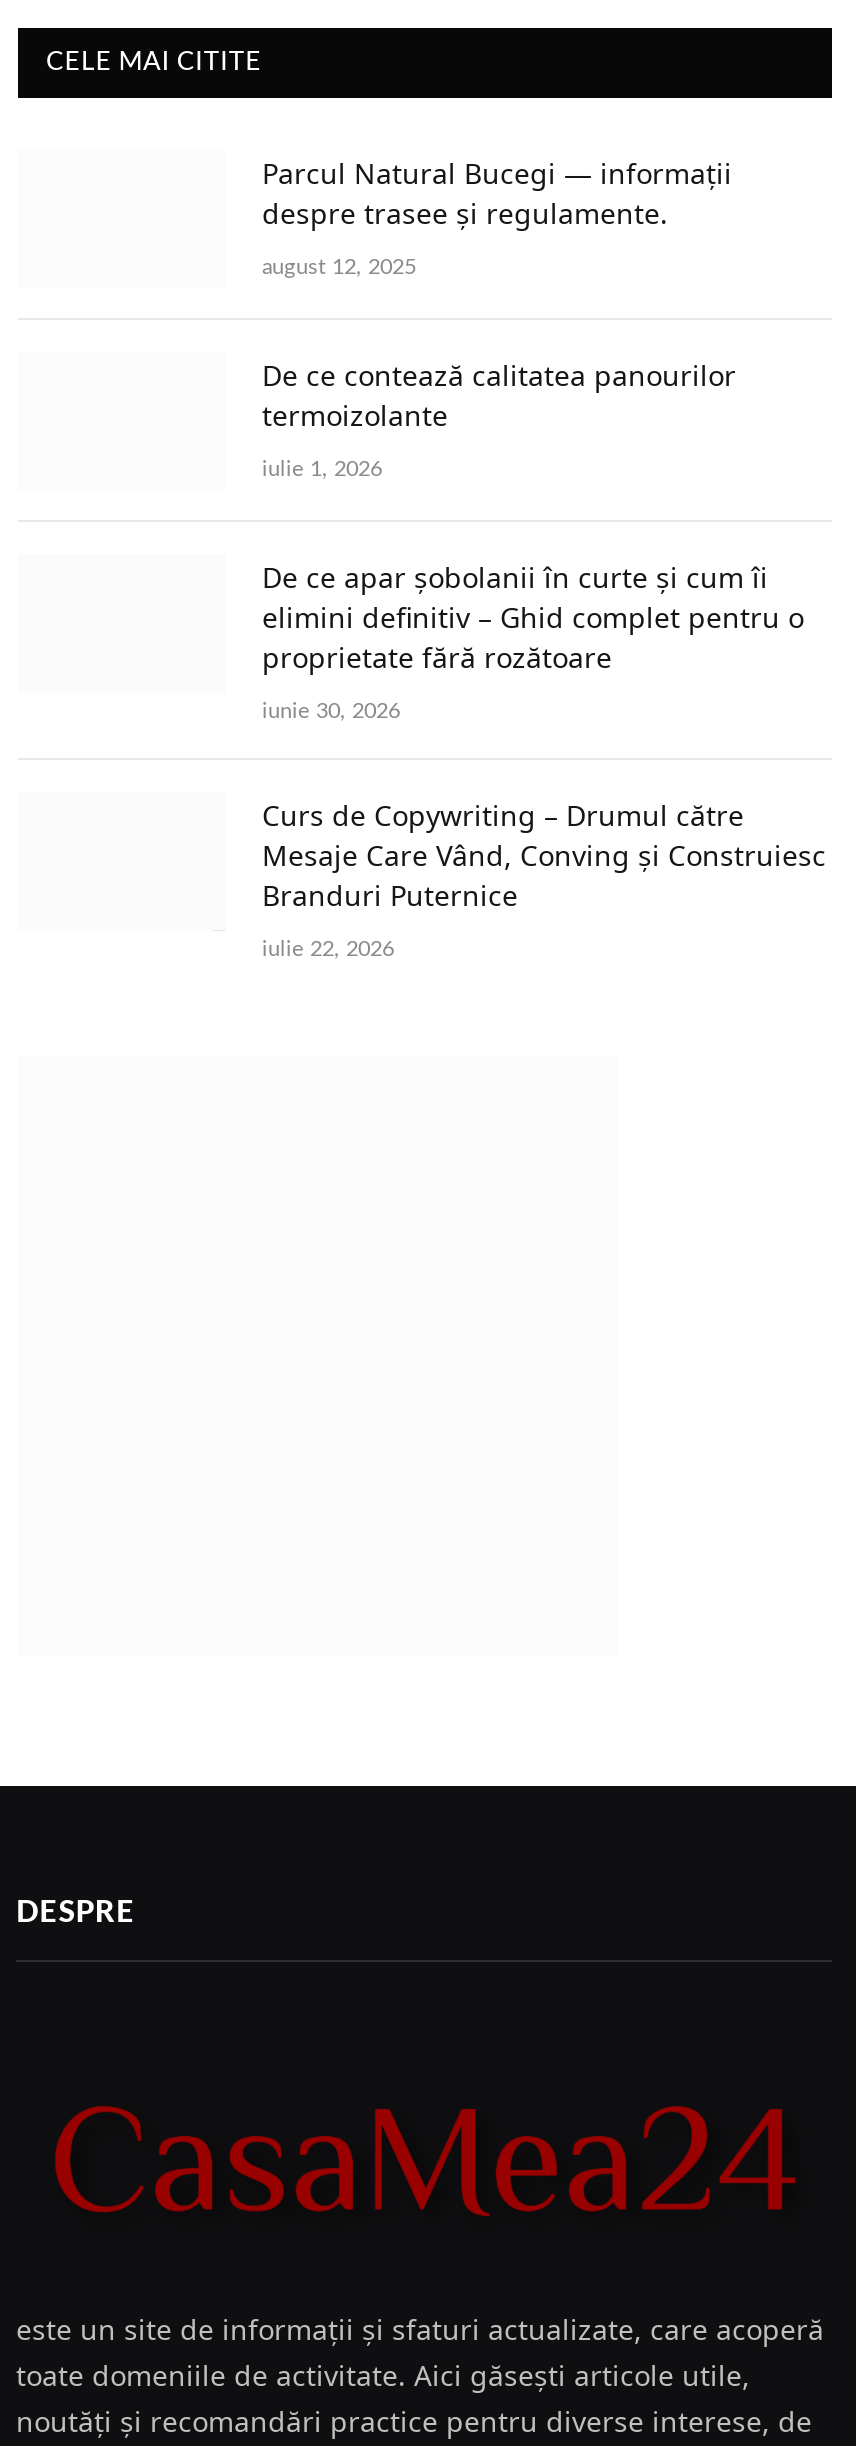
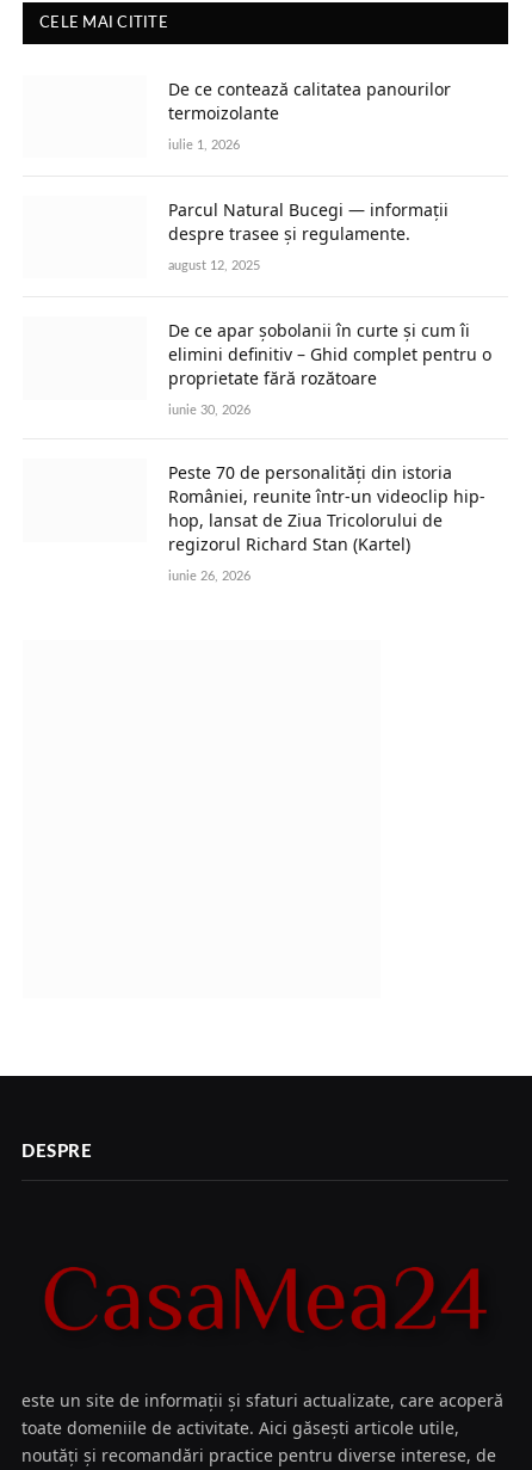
moved down: Parcul Natural Bucegi — informații | despre trasee și regulamente. | august 12, 2025

moved up: De ce contează calitatea panourilor | termoizolante | iulie 1, 2026

- Curs de Copywriting – Drumul către
- Mesaje Care Vând, Conving și Construiesc
- Branduri Puternice
+ Peste 70 de personalități din istoria
+ României, reunite într-un videoclip hip-
+ hop, lansat de Ziua Tricolorului de
+ regizorul Richard Stan (Kartel)

- iulie 22, 2026
+ iunie 26, 2026
